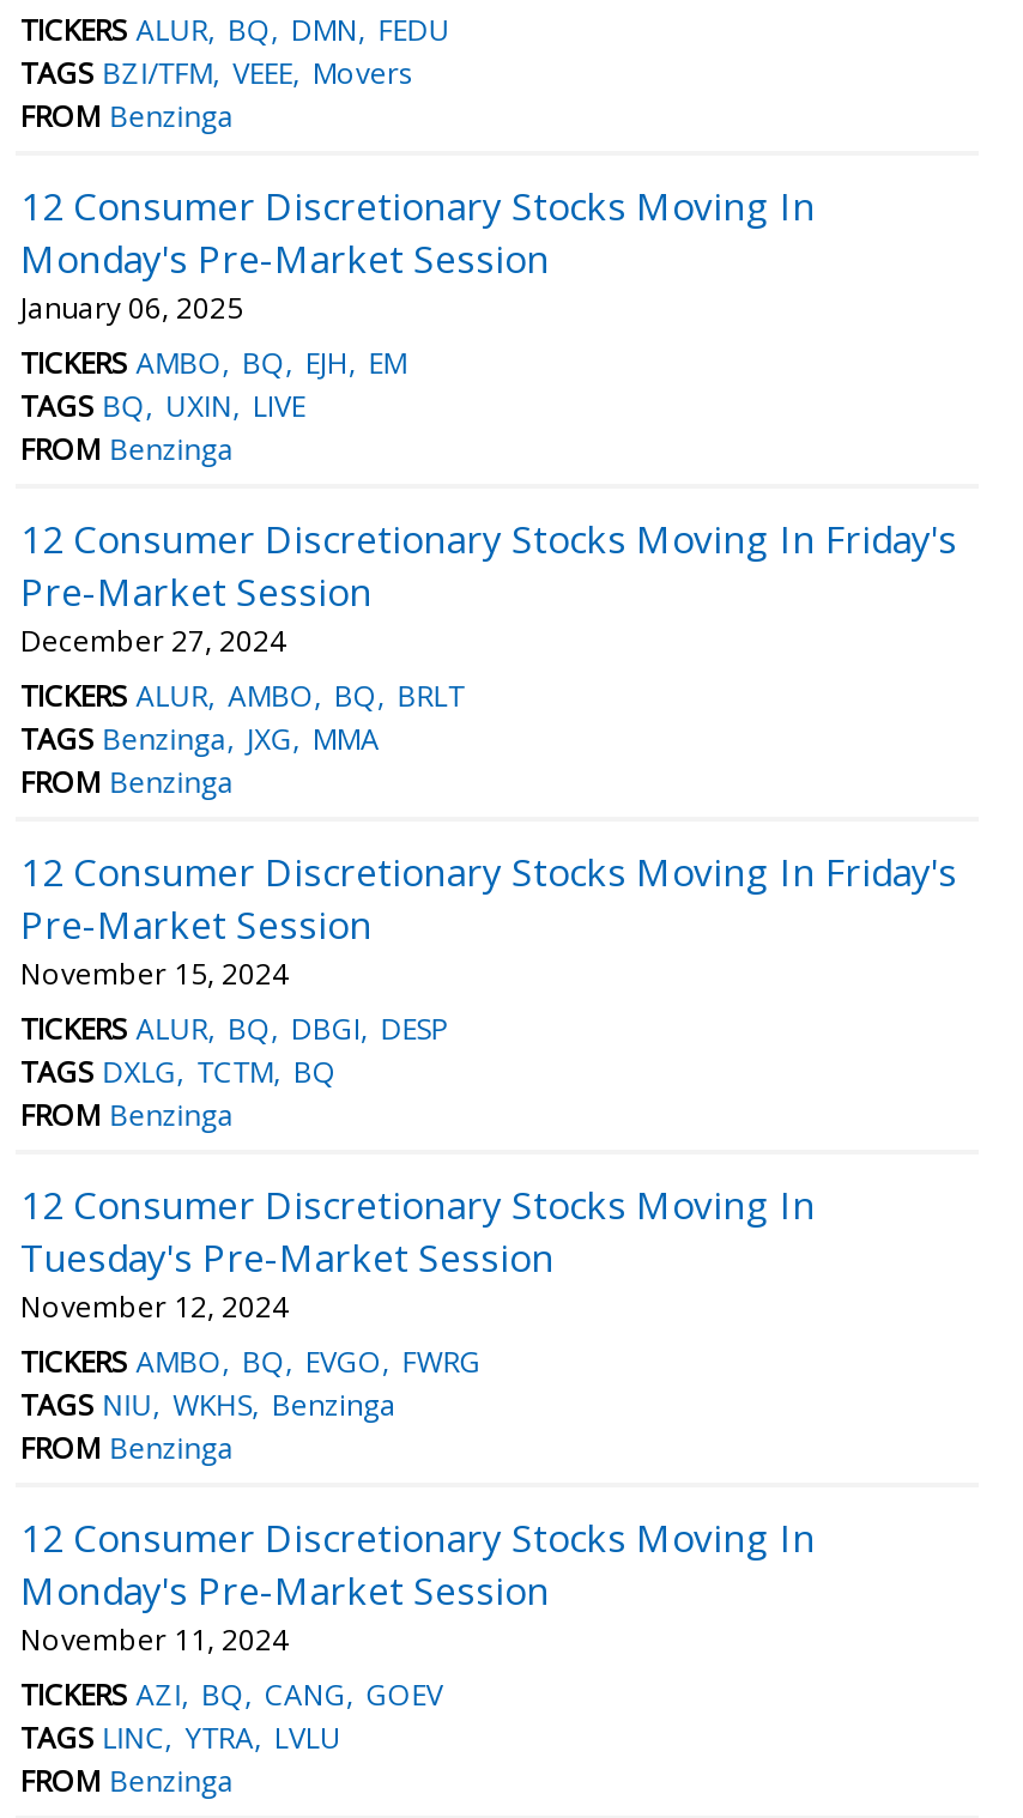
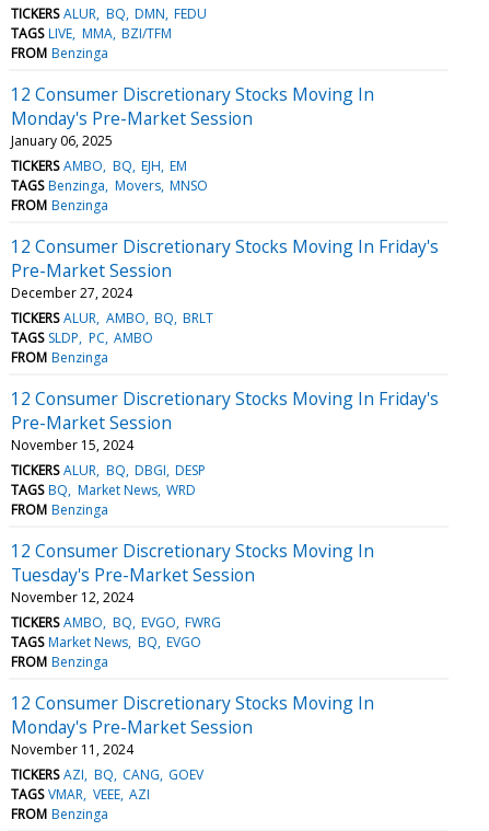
- TAGS BZI/TFM VEEE Movers
+ TAGS LIVE MMA BZI/TFM

- TAGS BQ UXIN LIVE
+ TAGS Benzinga Movers MNSO

- TAGS Benzinga JXG MMA
+ TAGS SLDP PC AMBO

- TAGS DXLG TCTM BQ
+ TAGS BQ Market News WRD

- TAGS NIU WKHS Benzinga
+ TAGS Market News BQ EVGO

- TAGS LINC YTRA LVLU
+ TAGS VMAR VEEE AZI
